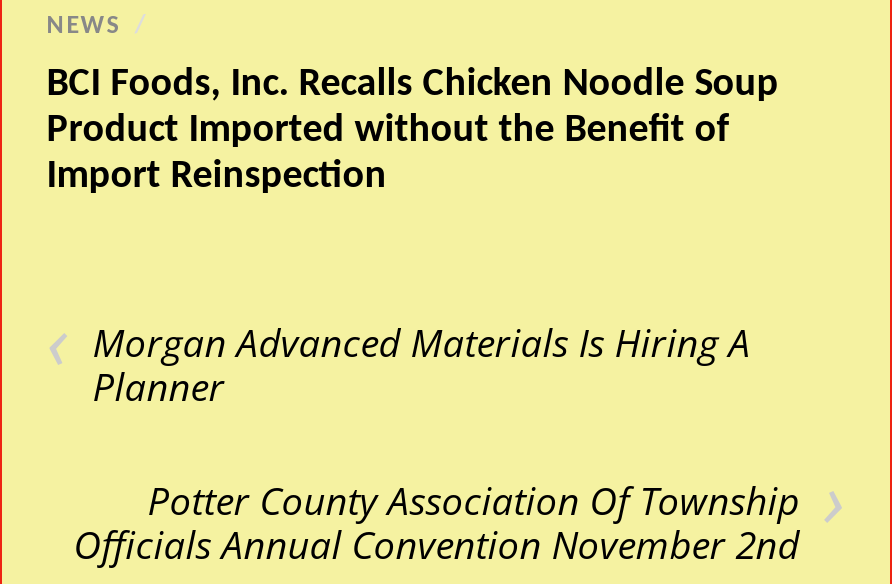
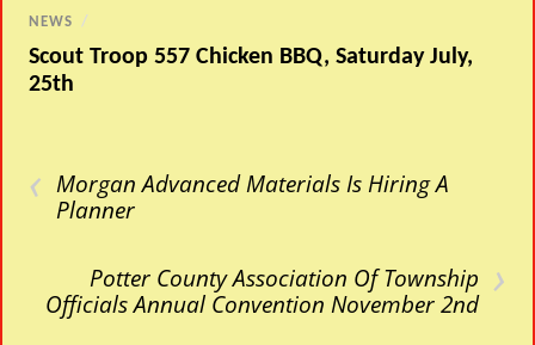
- BCI Foods, Inc. Recalls Chicken Noodle Soup
- Product Imported without the Benefit of
- Import Reinspection
+ Scout Troop 557 Chicken BBQ, Saturday July,
+ 25th
